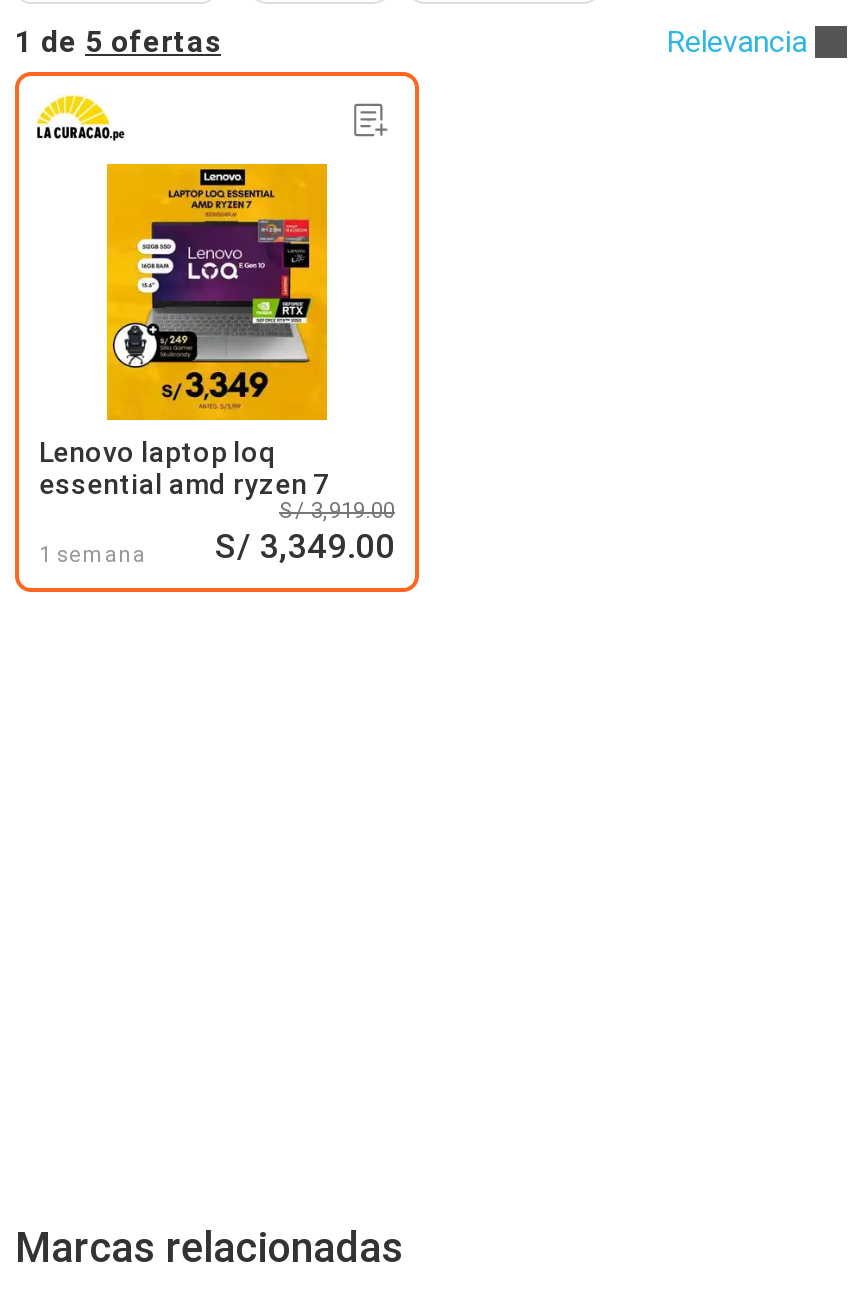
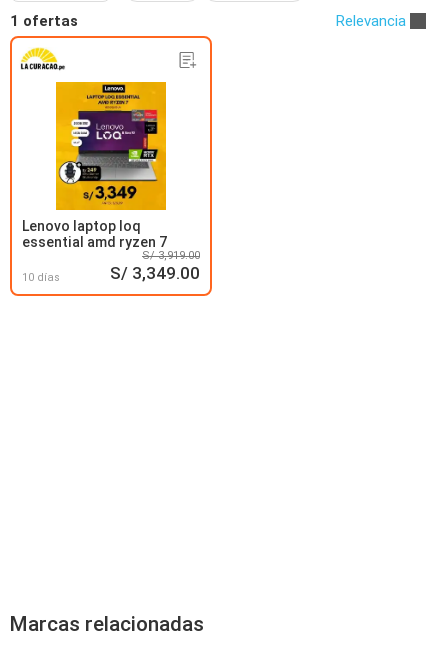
- 1 de 5 ofertas
+ 1 ofertas

- 1 semana
+ 10 días
